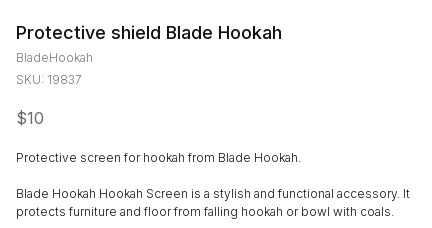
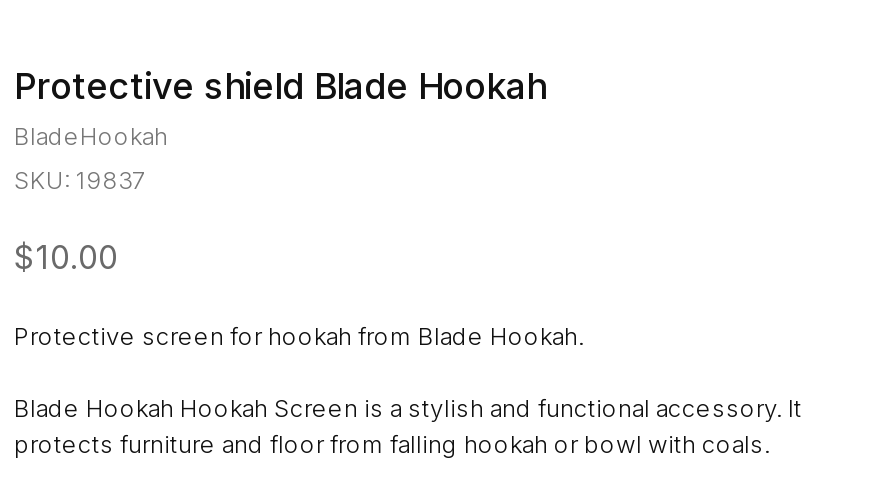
- $10
+ $10.00
